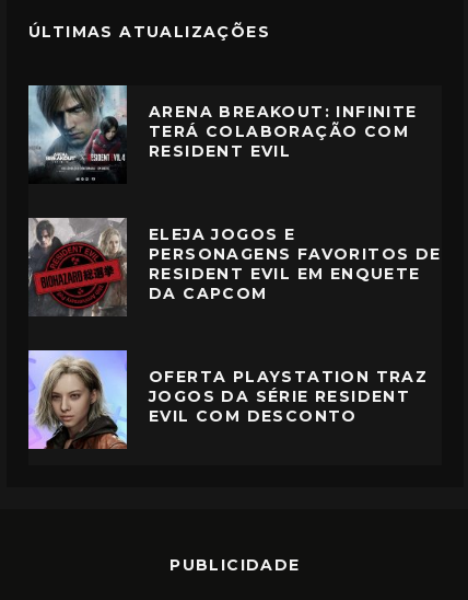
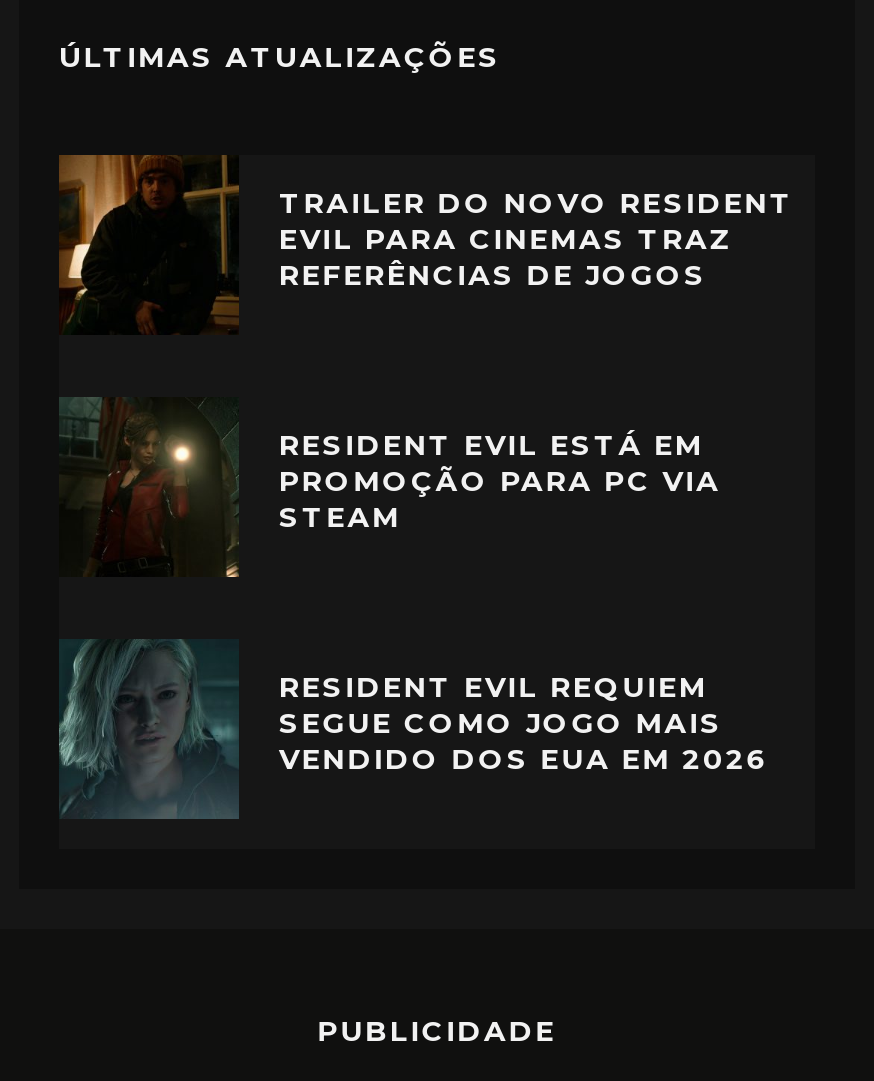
- [image]
- ARENA BREAKOUT: INFINITE
- TERÁ COLABORAÇÃO COM
- RESIDENT EVIL
+ [image]
+ TRAILER DO NOVO RESIDENT
+ EVIL PARA CINEMAS TRAZ
+ REFERÊNCIAS DE JOGOS

- [image]
- ELEJA JOGOS E
- PERSONAGENS FAVORITOS DE
- RESIDENT EVIL EM ENQUETE
- DA CAPCOM
+ [image]
+ RESIDENT EVIL ESTÁ EM
+ PROMOÇÃO PARA PC VIA
+ STEAM

- [image]
- OFERTA PLAYSTATION TRAZ
- JOGOS DA SÉRIE RESIDENT
- EVIL COM DESCONTO
+ [image]
+ RESIDENT EVIL REQUIEM
+ SEGUE COMO JOGO MAIS
+ VENDIDO DOS EUA EM 2026
